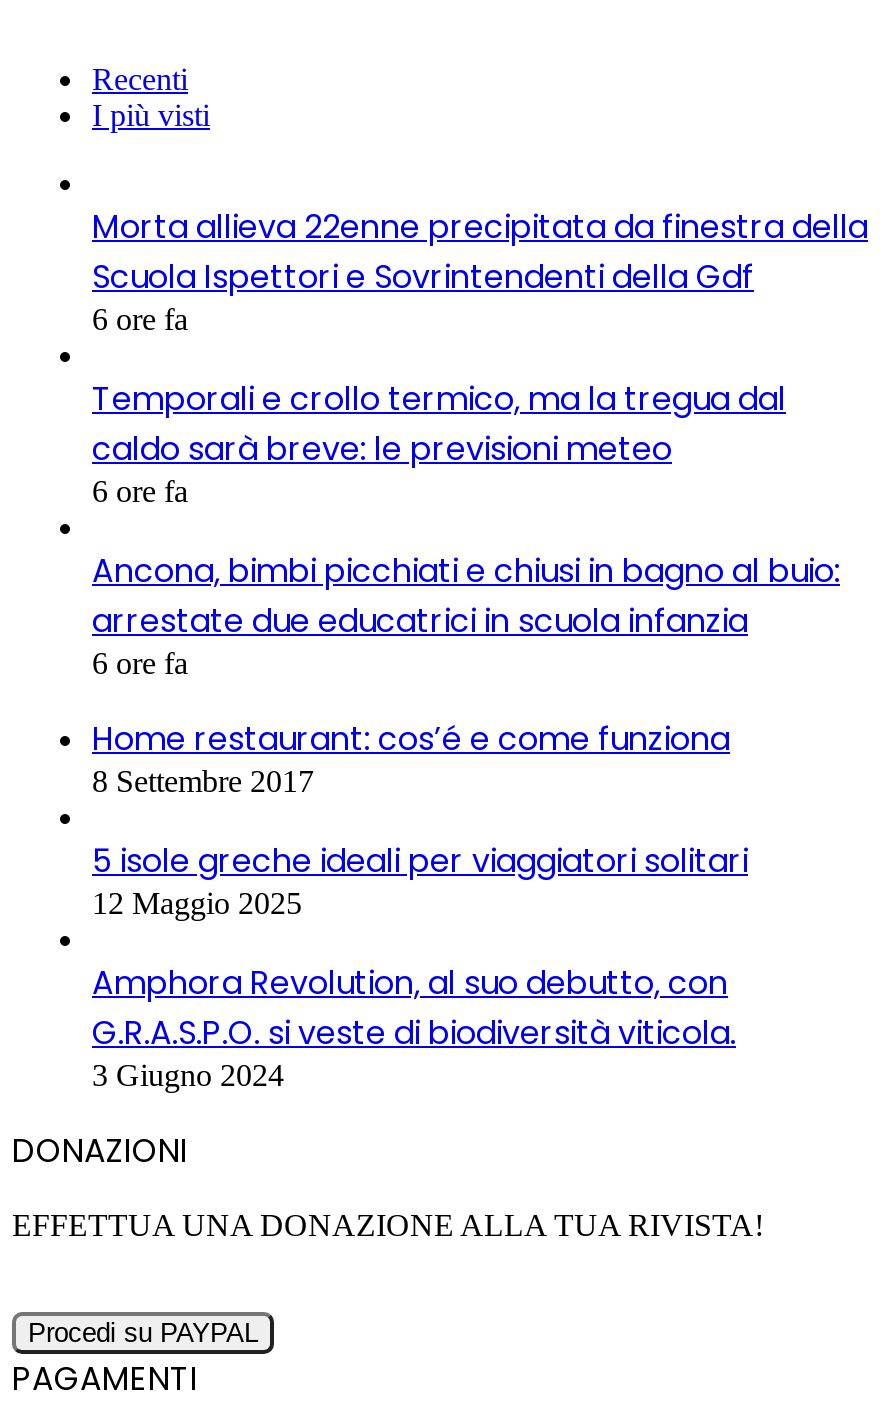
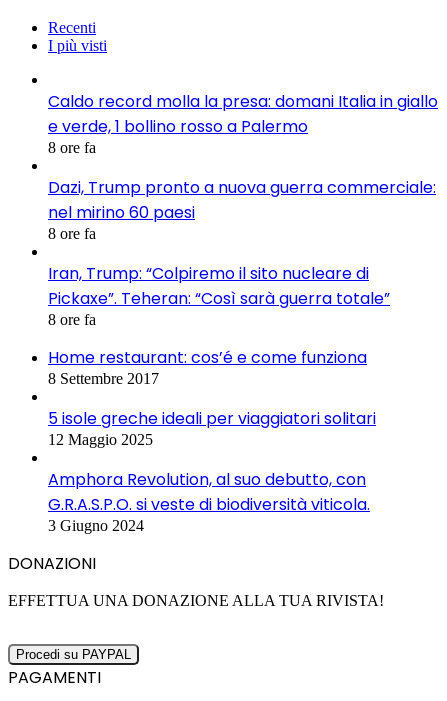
- Morta allieva 22enne precipitata da finestra della
- Scuola Ispettori e Sovrintendenti della Gdf
- 6 ore fa
+ Caldo record molla la presa: domani Italia in giallo
+ e verde, 1 bollino rosso a Palermo
+ 8 ore fa

- Temporali e crollo termico, ma la tregua dal
- caldo sarà breve: le previsioni meteo
- 6 ore fa
+ Dazi, Trump pronto a nuova guerra commerciale:
+ nel mirino 60 paesi
+ 8 ore fa

- Ancona, bimbi picchiati e chiusi in bagno al buio:
- arrestate due educatrici in scuola infanzia
- 6 ore fa
+ Iran, Trump: “Colpiremo il sito nucleare di
+ Pickaxe”. Teheran: “Così sarà guerra totale”
+ 8 ore fa
